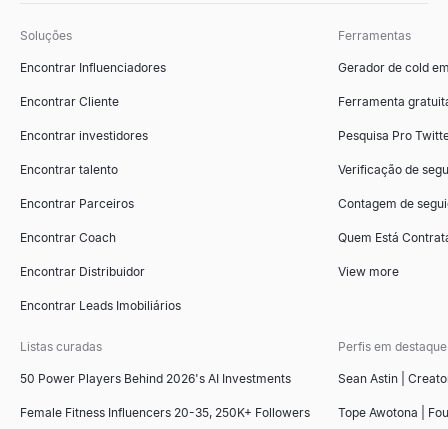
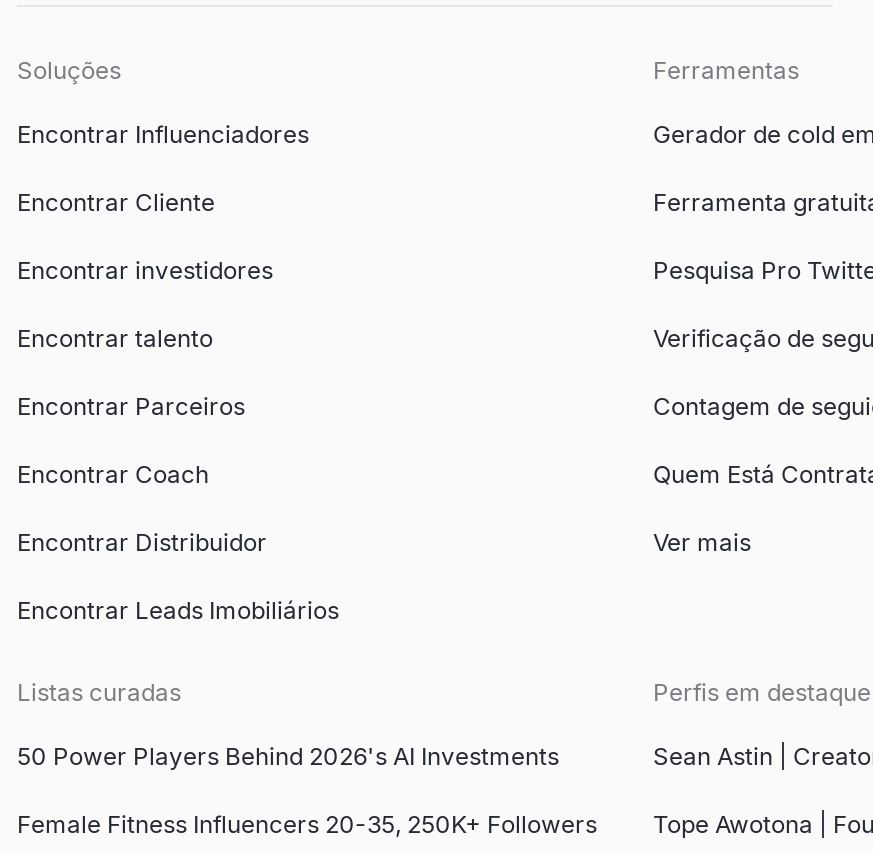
- View more
+ Ver mais
